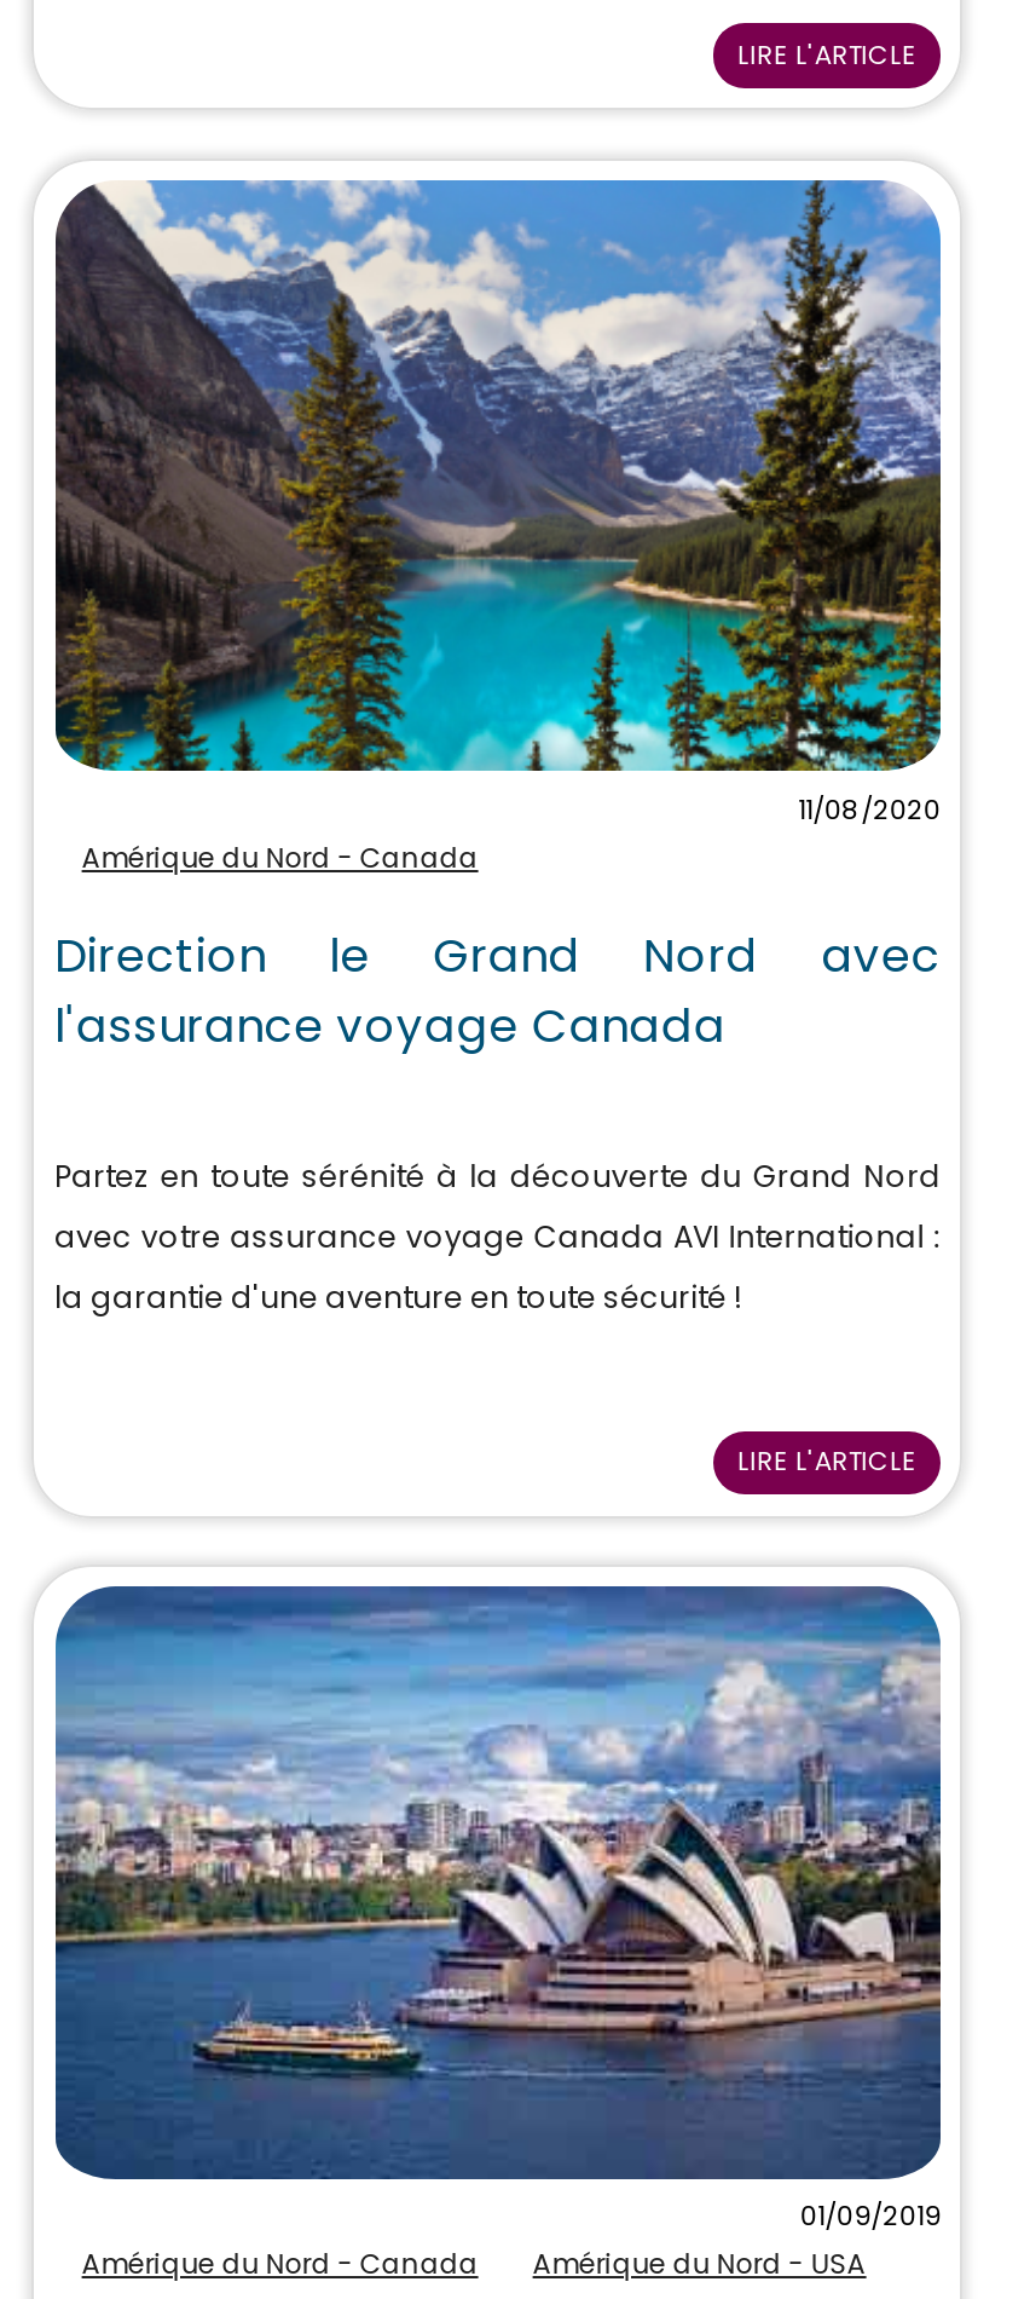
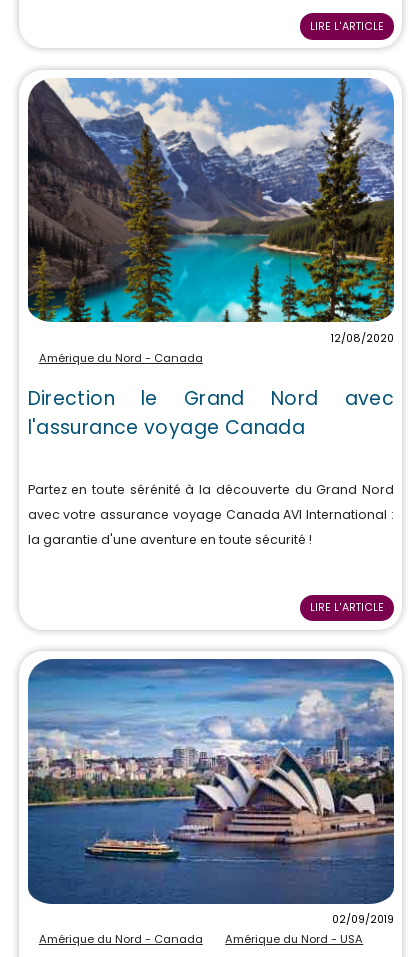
- 11/08/2020
+ 12/08/2020

- 01/09/2019
+ 02/09/2019
